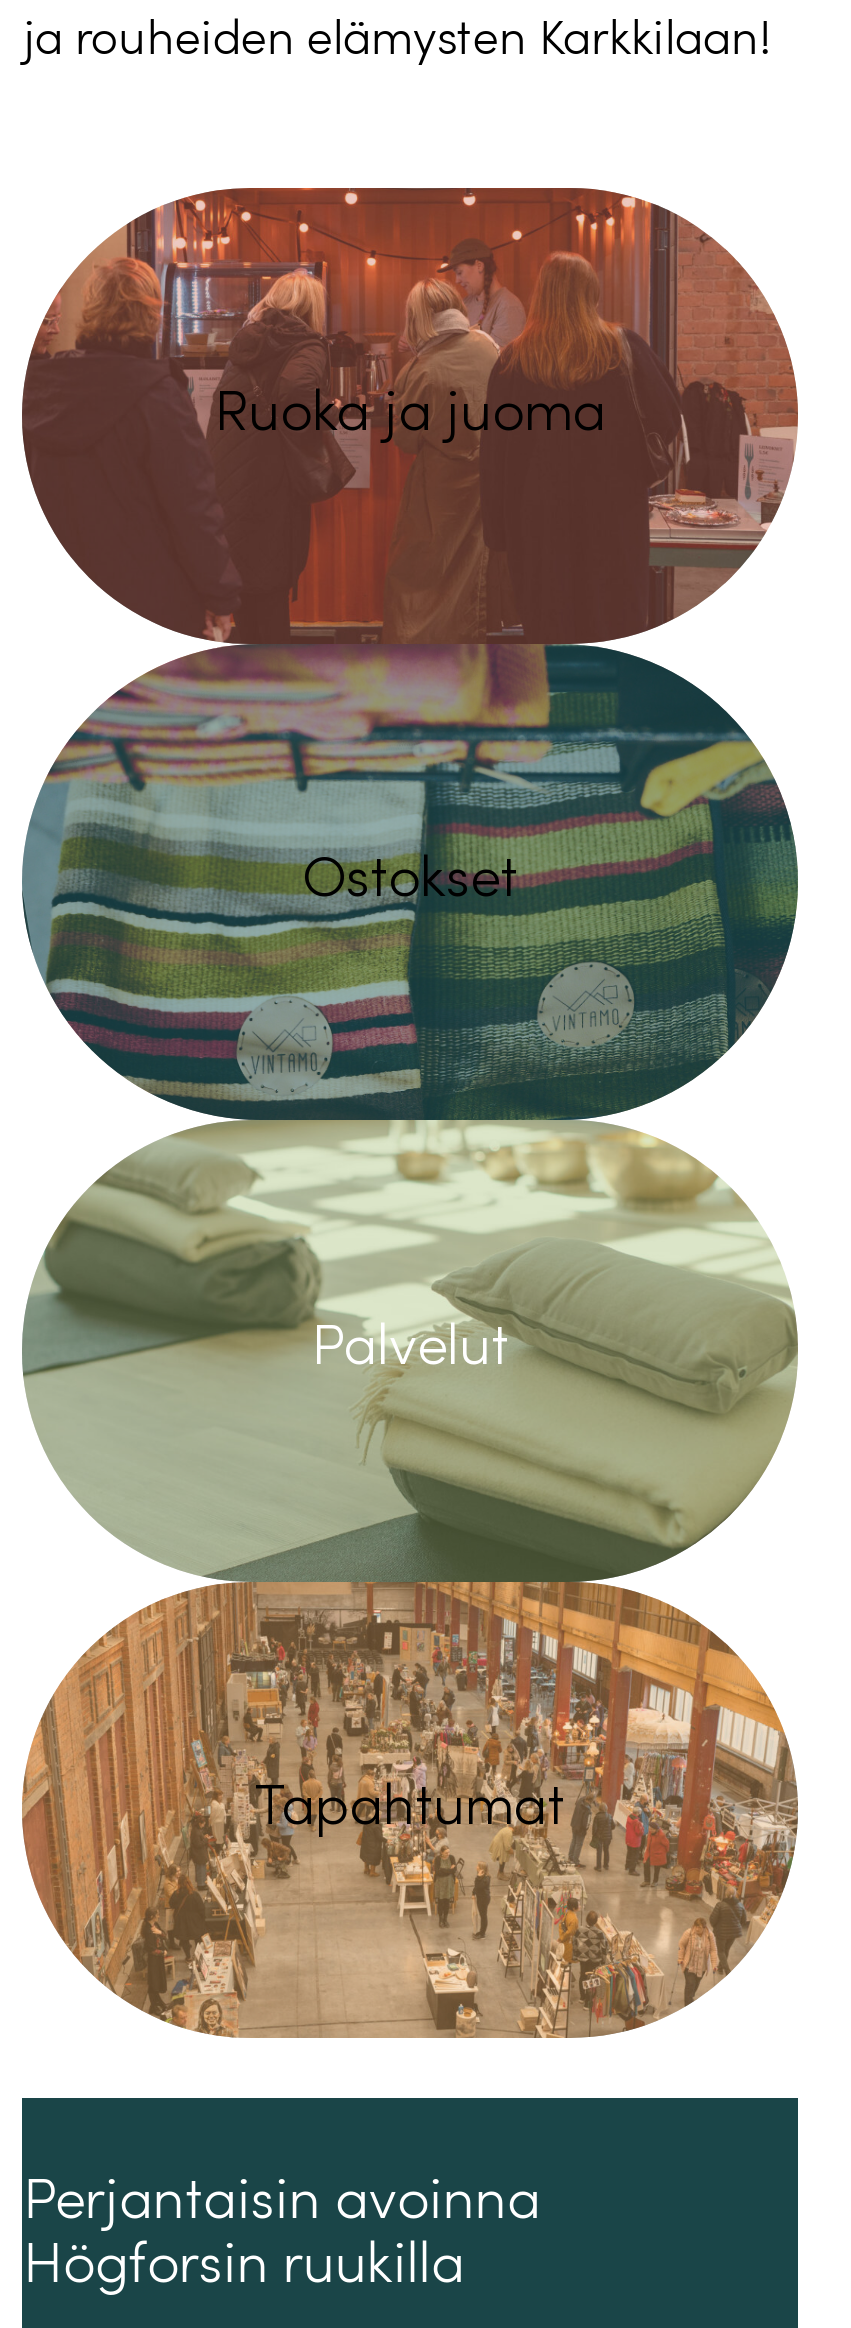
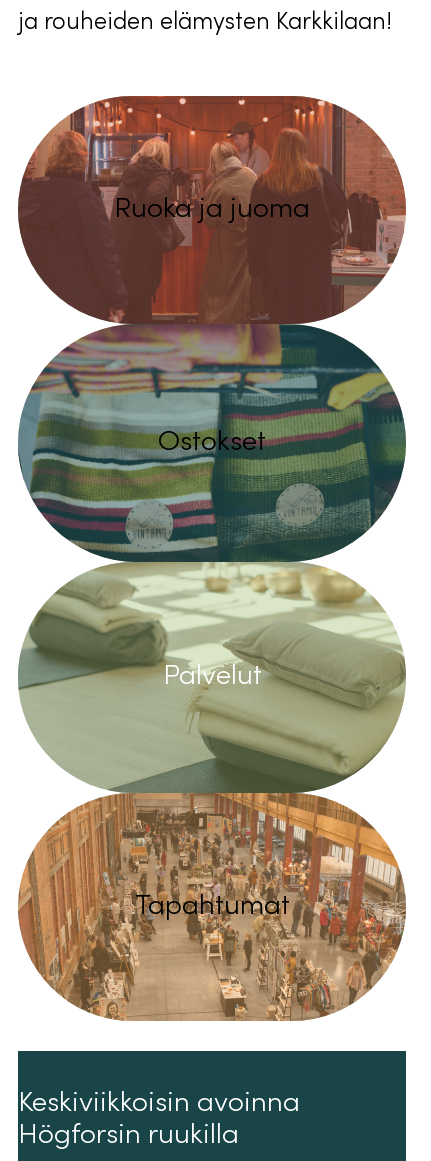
- Perjantaisin avoinna
+ Keskiviikkoisin avoinna
